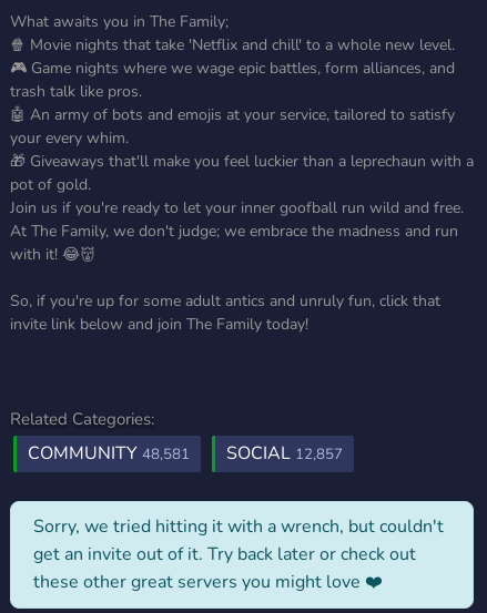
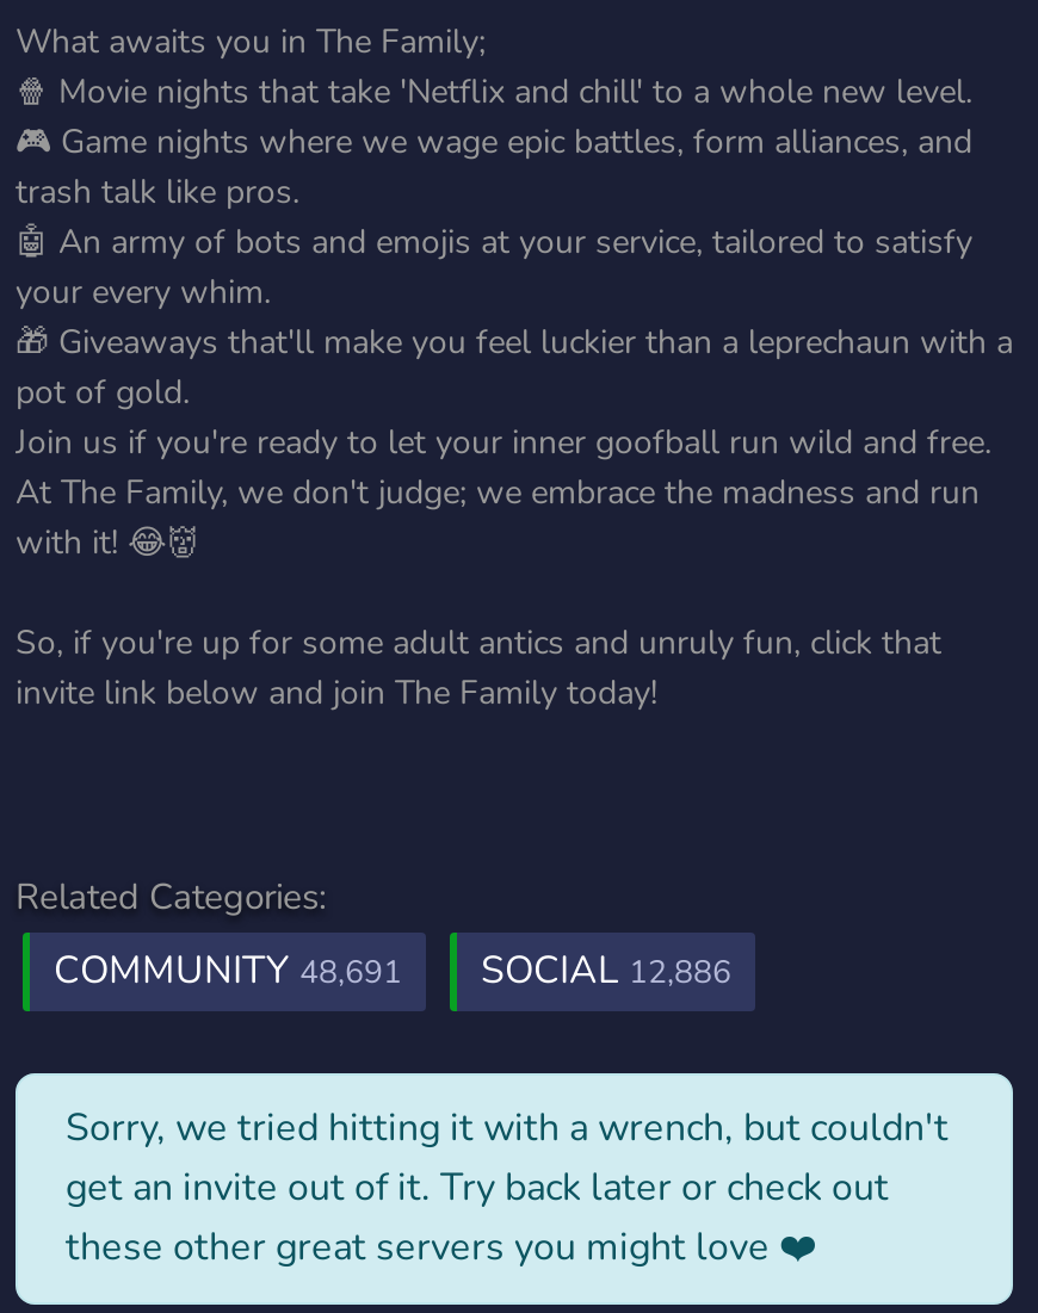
- COMMUNITY 48,581
+ COMMUNITY 48,691

- SOCIAL 12,857
+ SOCIAL 12,886
